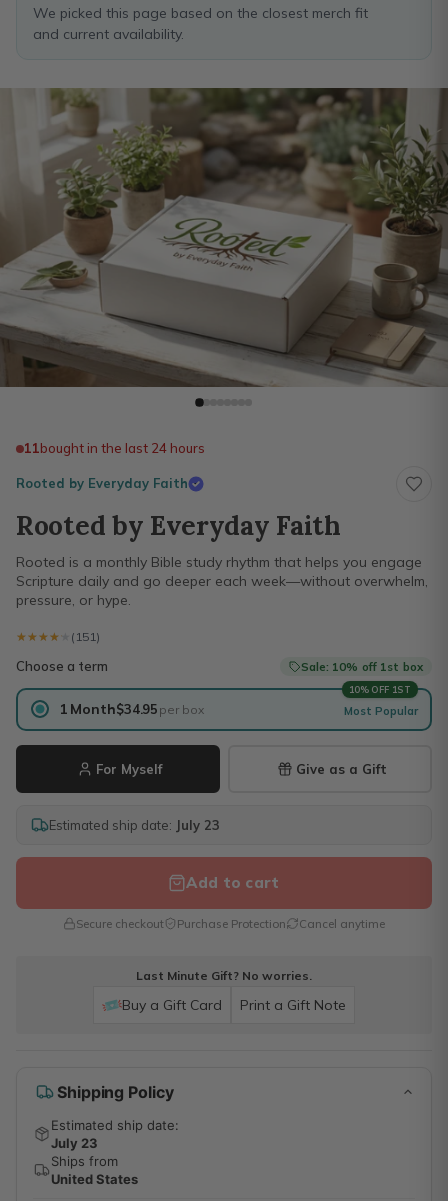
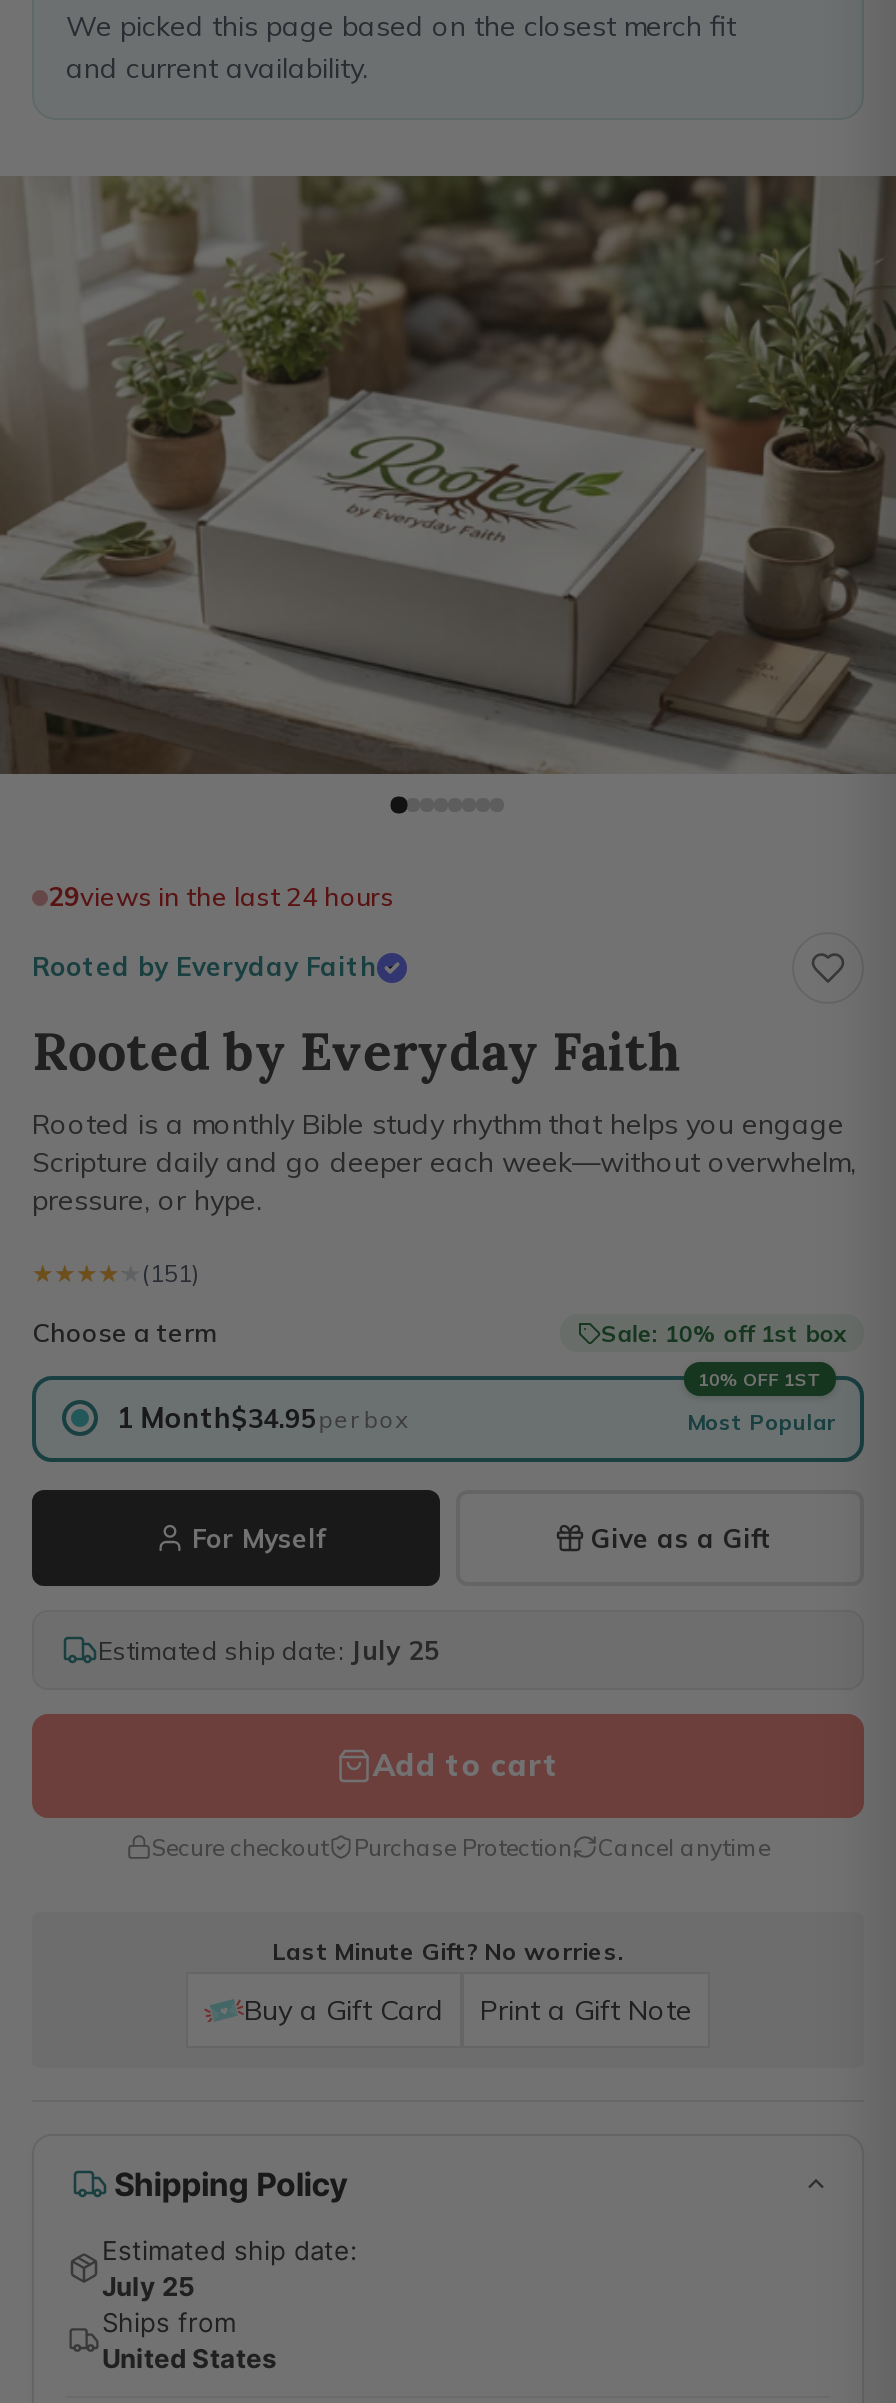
- 11bought in the last 24 hours
+ 29views in the last 24 hours

- Estimated ship date: July 23
+ Estimated ship date: July 25

- July 23
+ July 25
